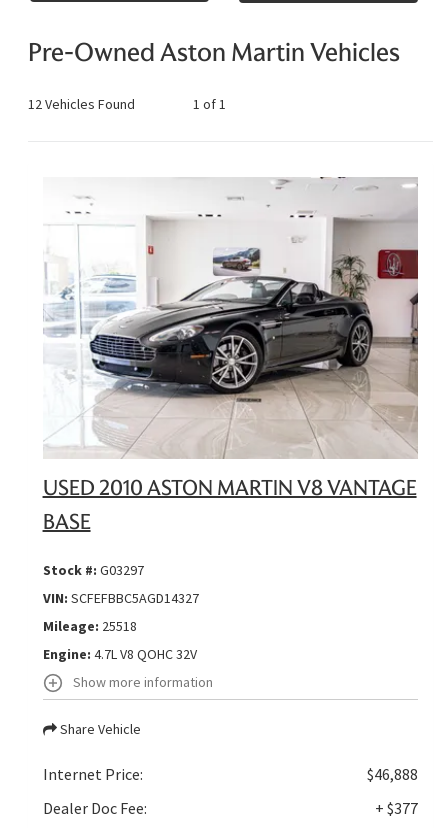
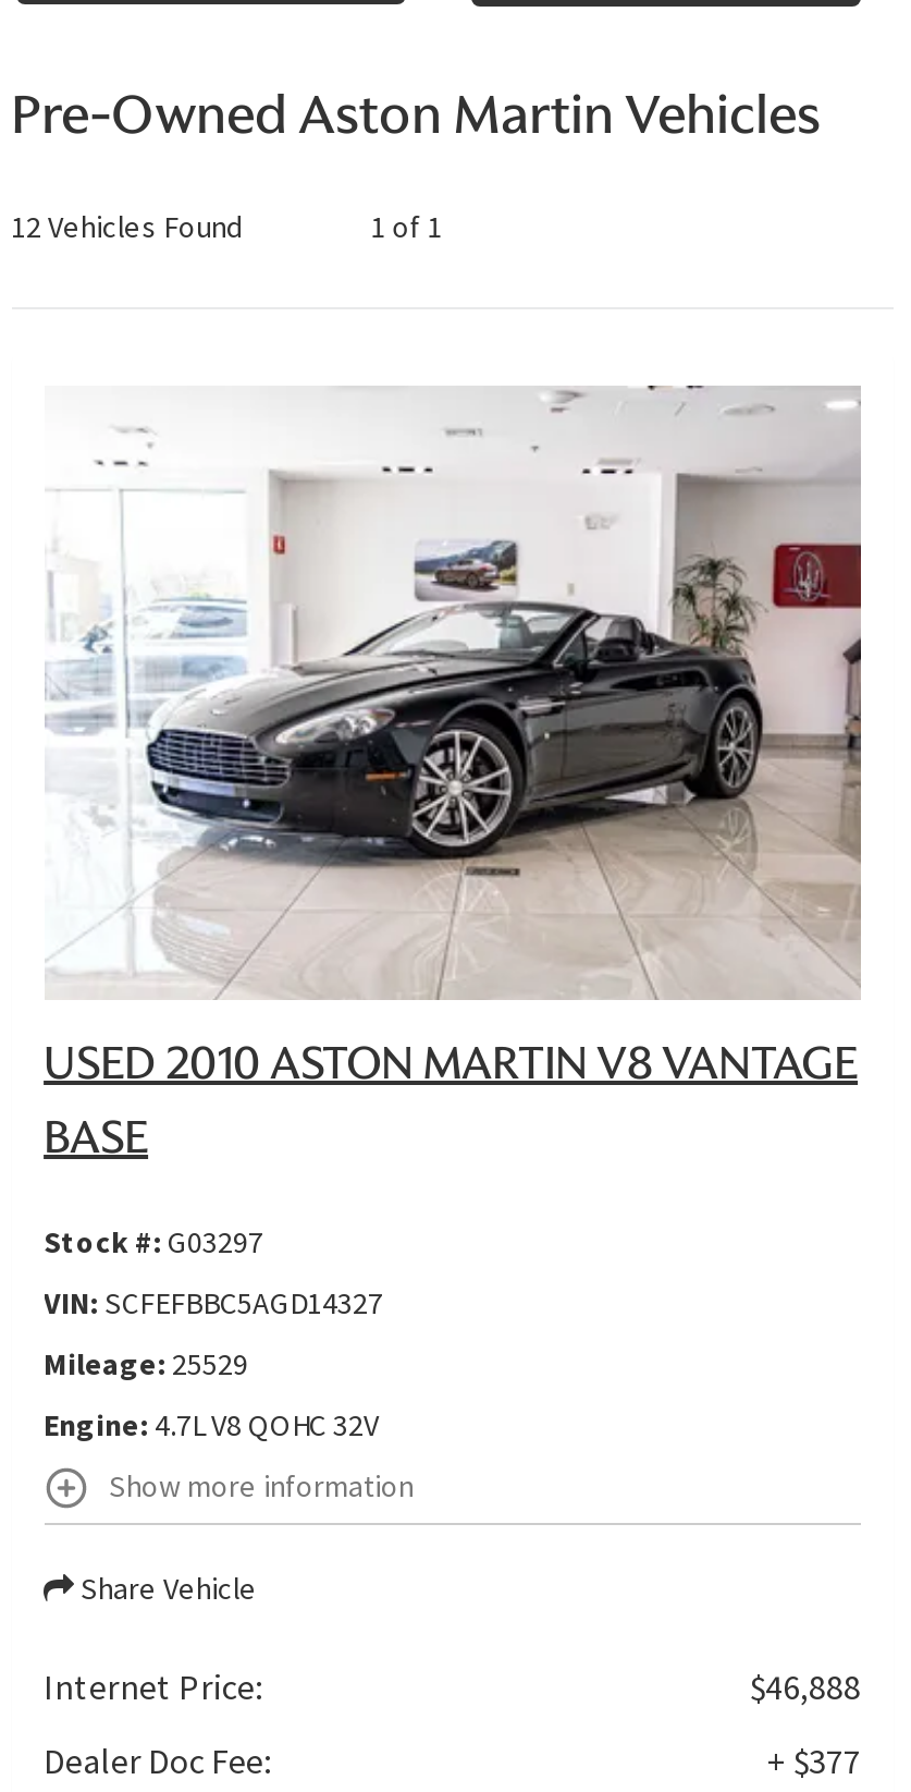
- Mileage: 25518
+ Mileage: 25529
